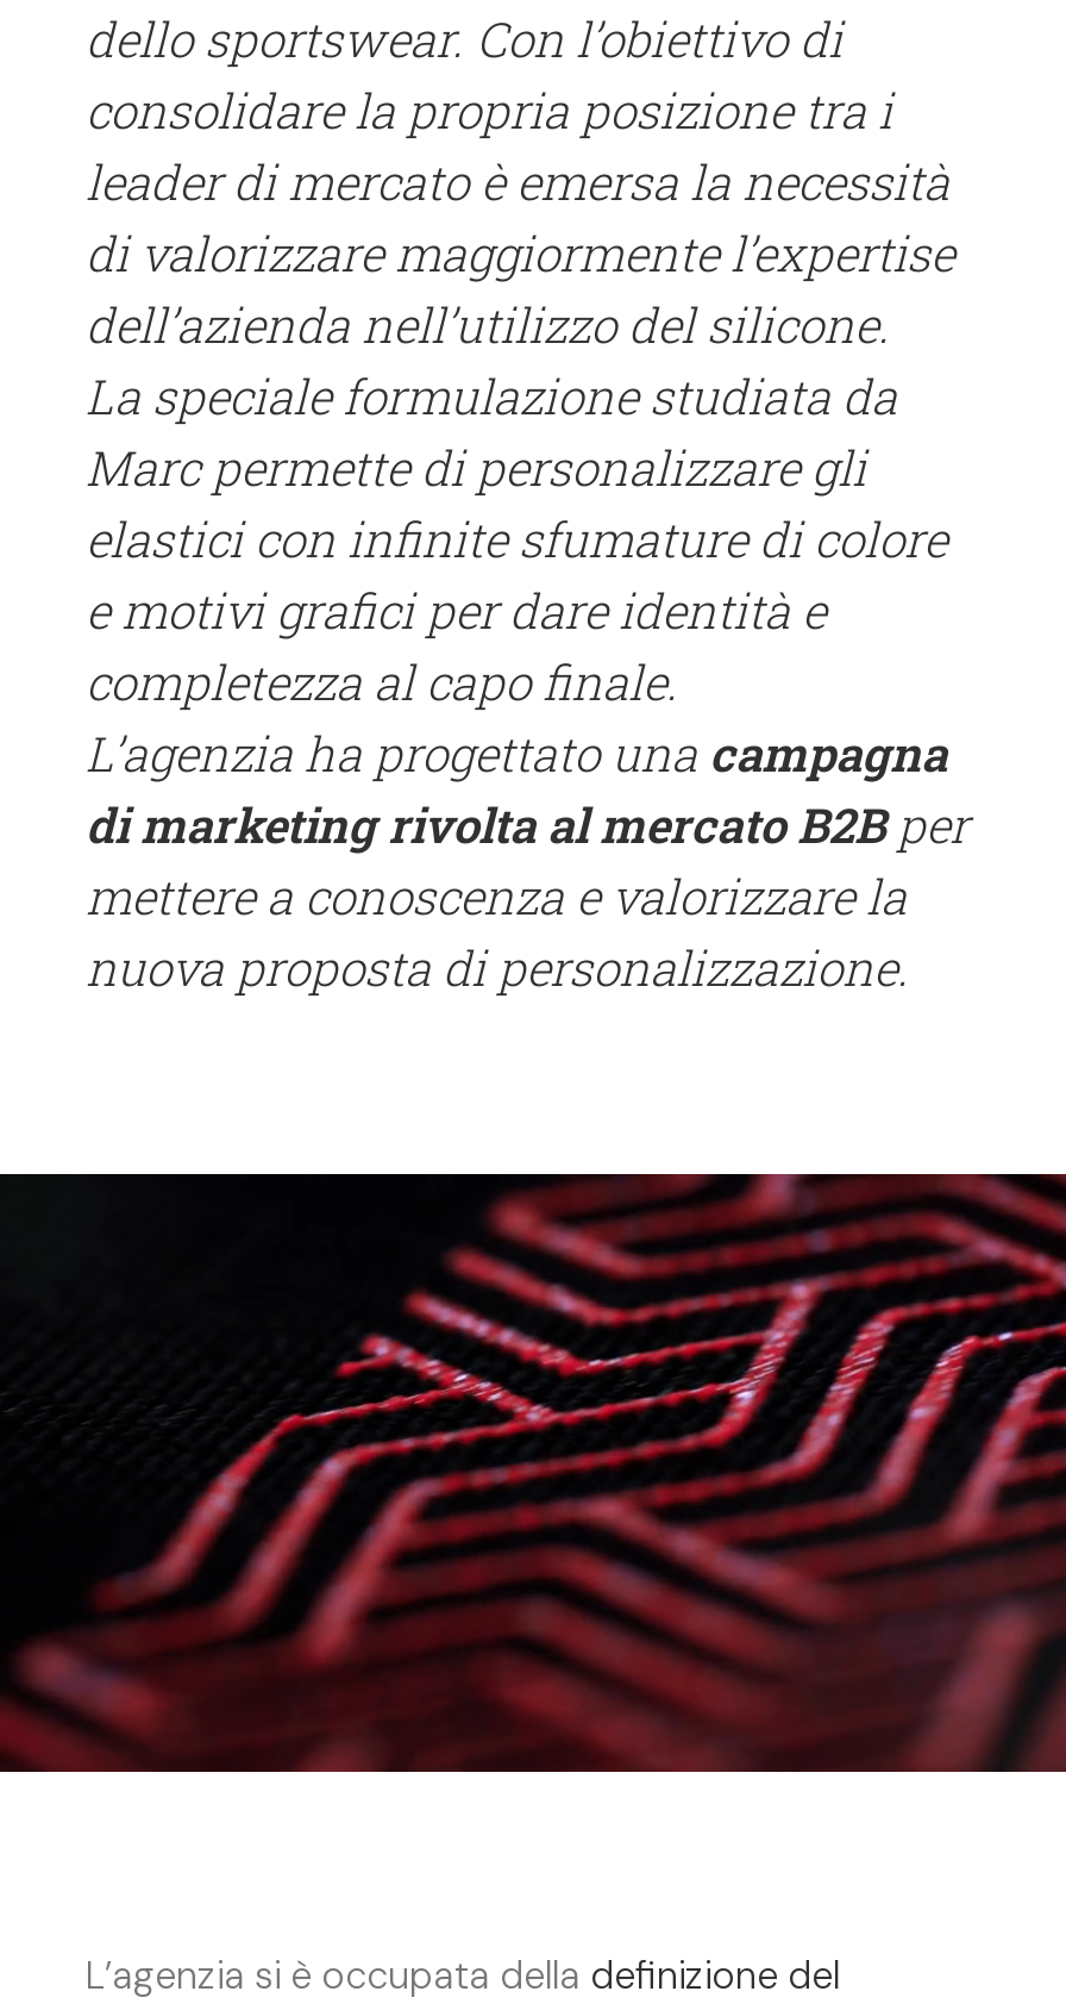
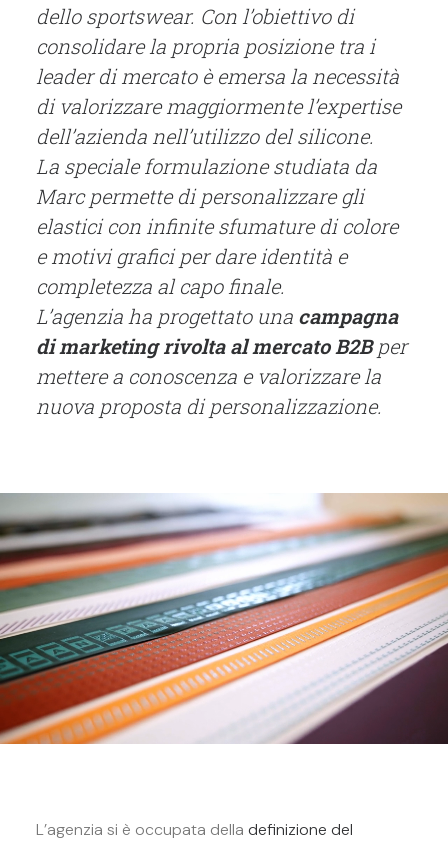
- [image]
+ [image]
